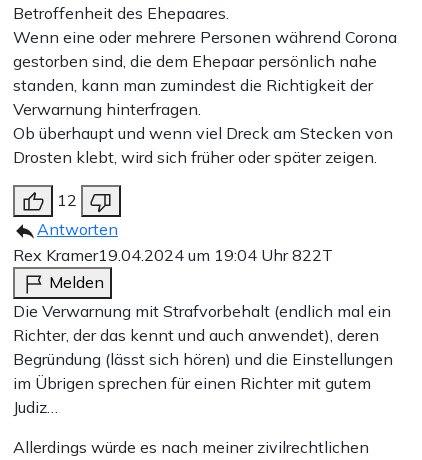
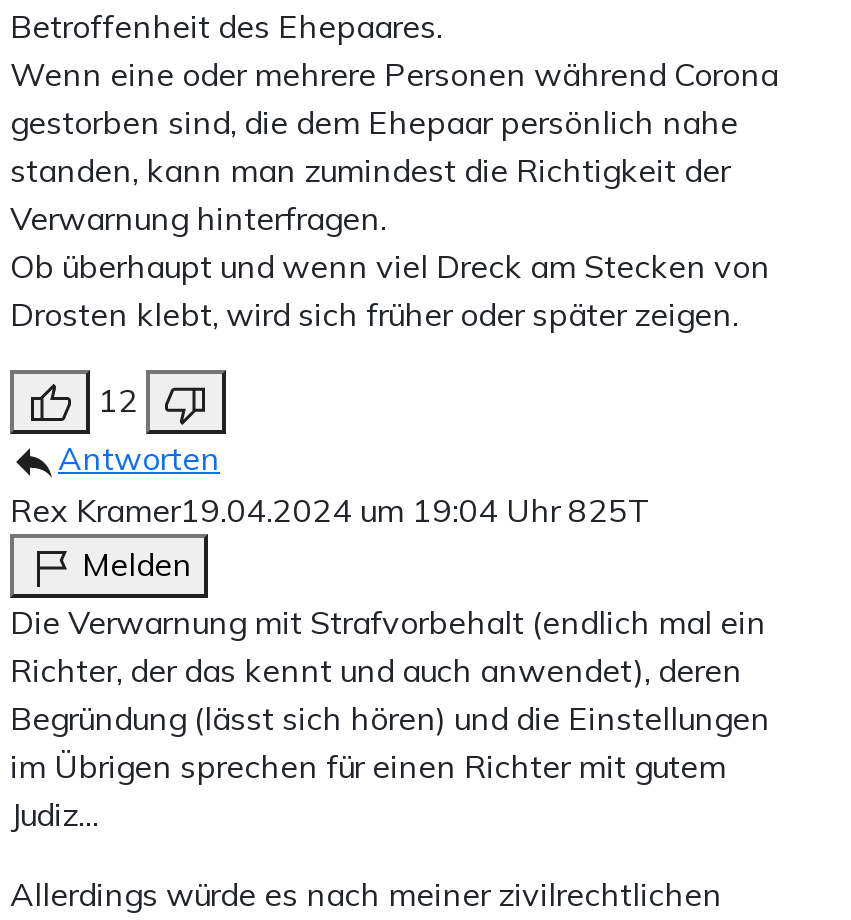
- Rex Kramer19.04.2024 um 19:04 Uhr 822T
+ Rex Kramer19.04.2024 um 19:04 Uhr 825T
